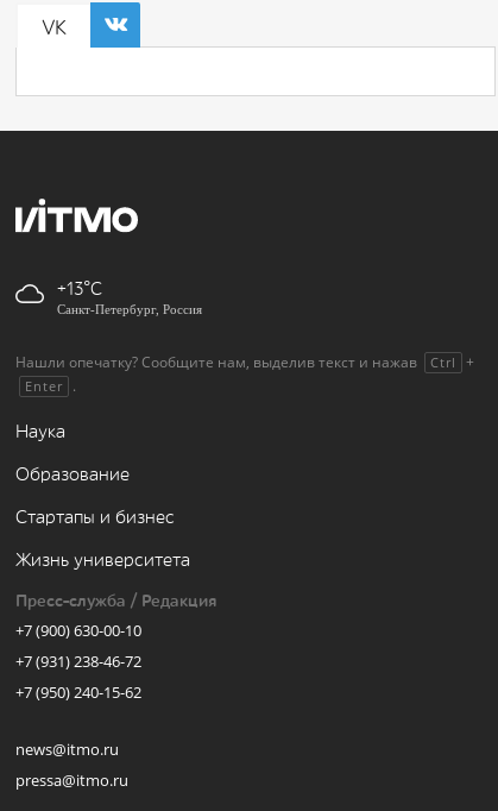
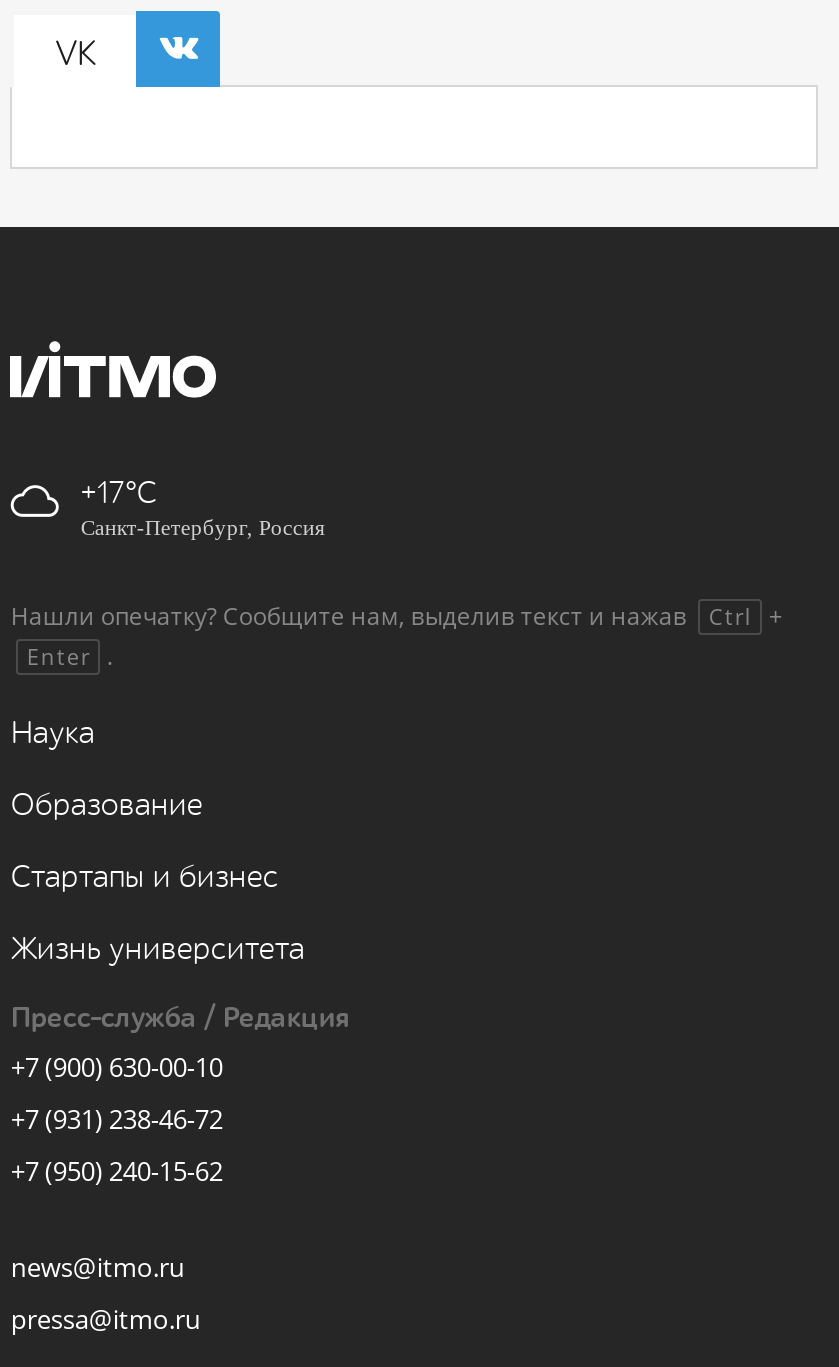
- +13
+ +17
